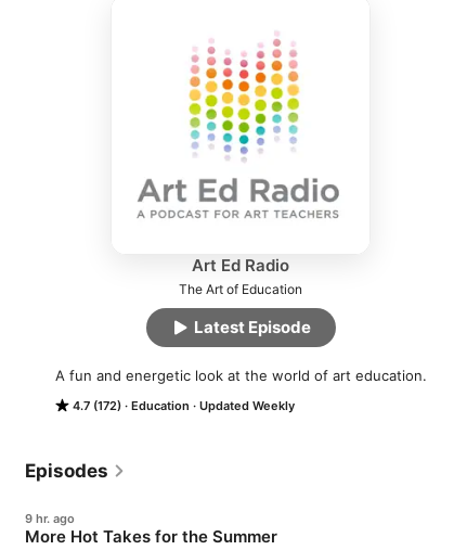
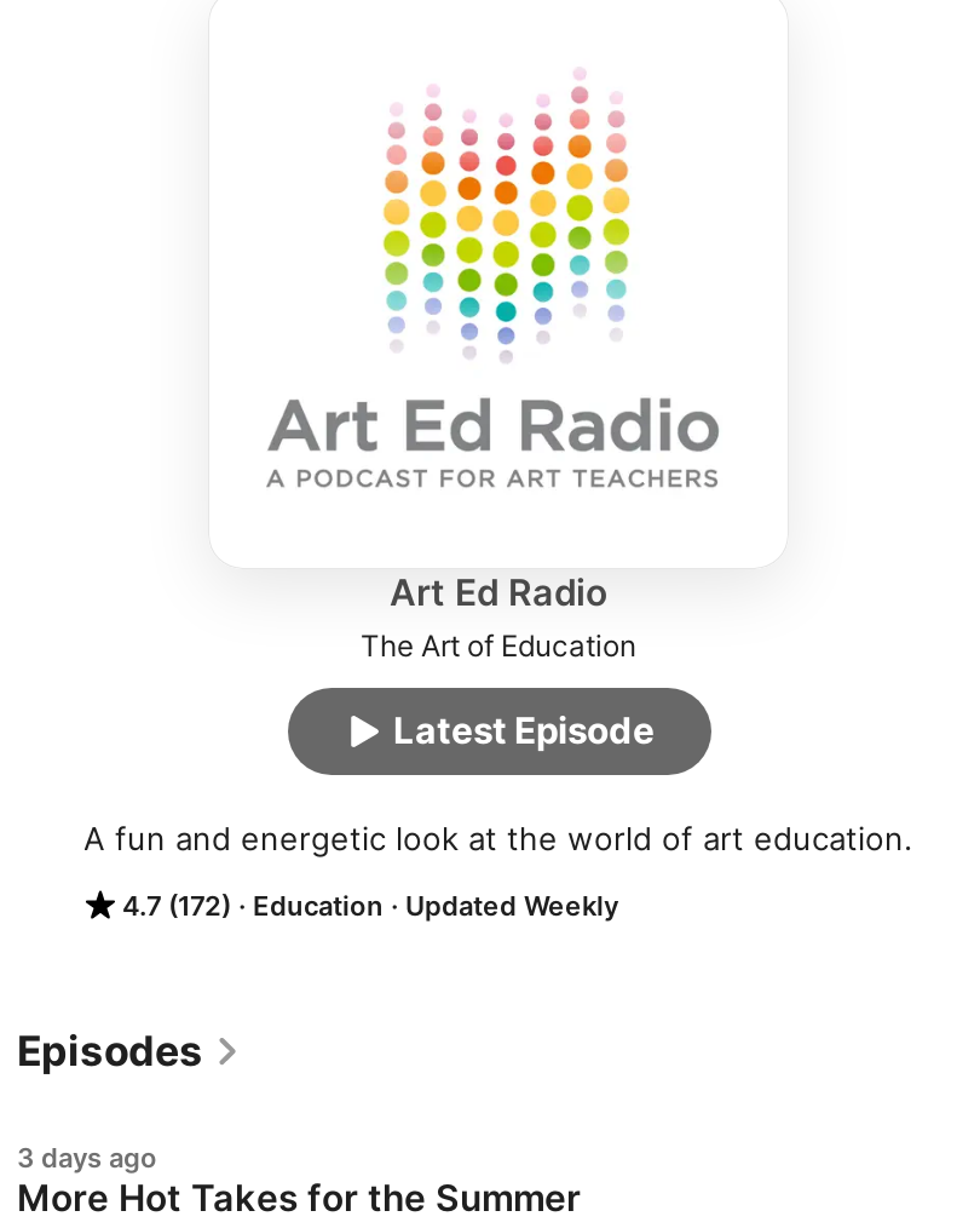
- 9 hr. ago
+ 3 days ago
